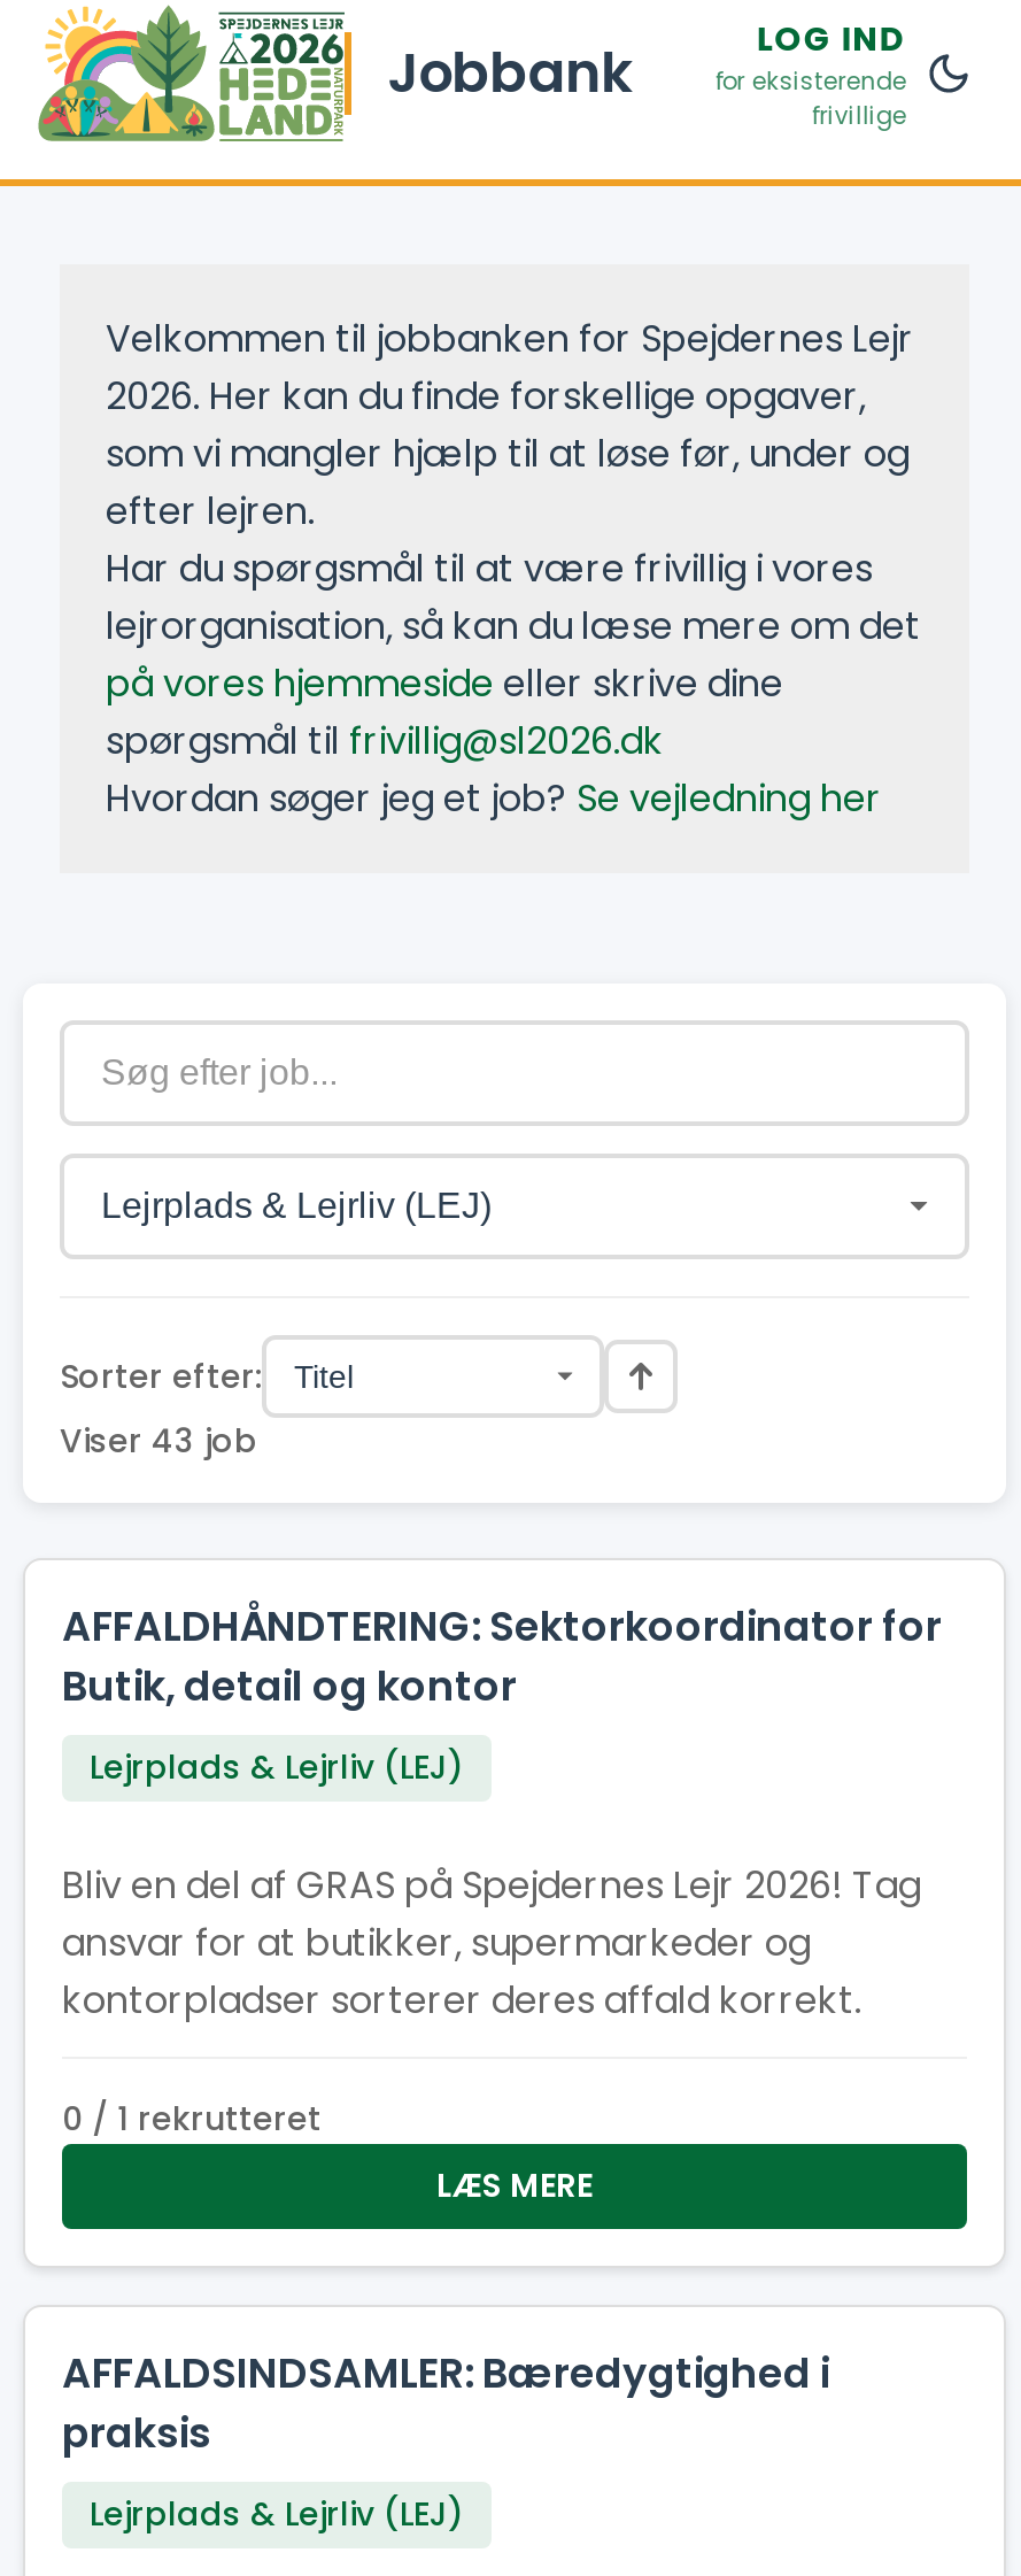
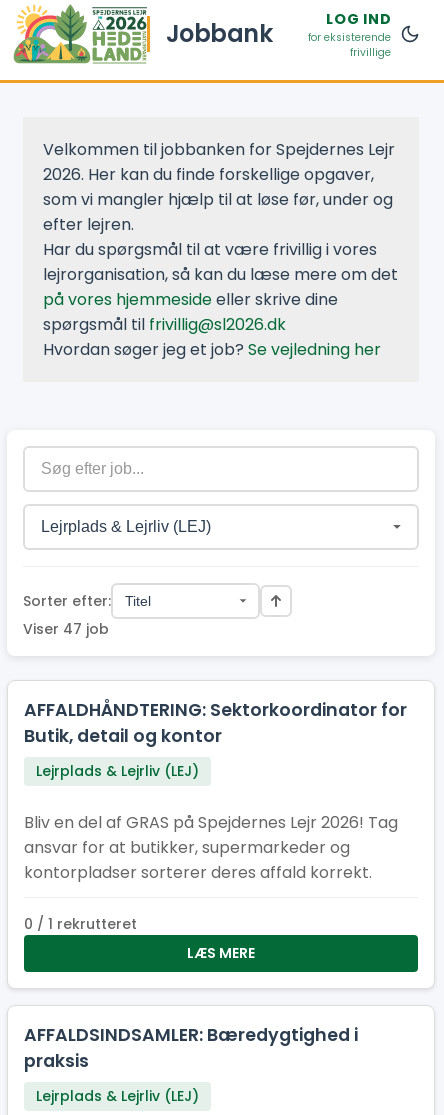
- Viser 43 job
+ Viser 47 job
